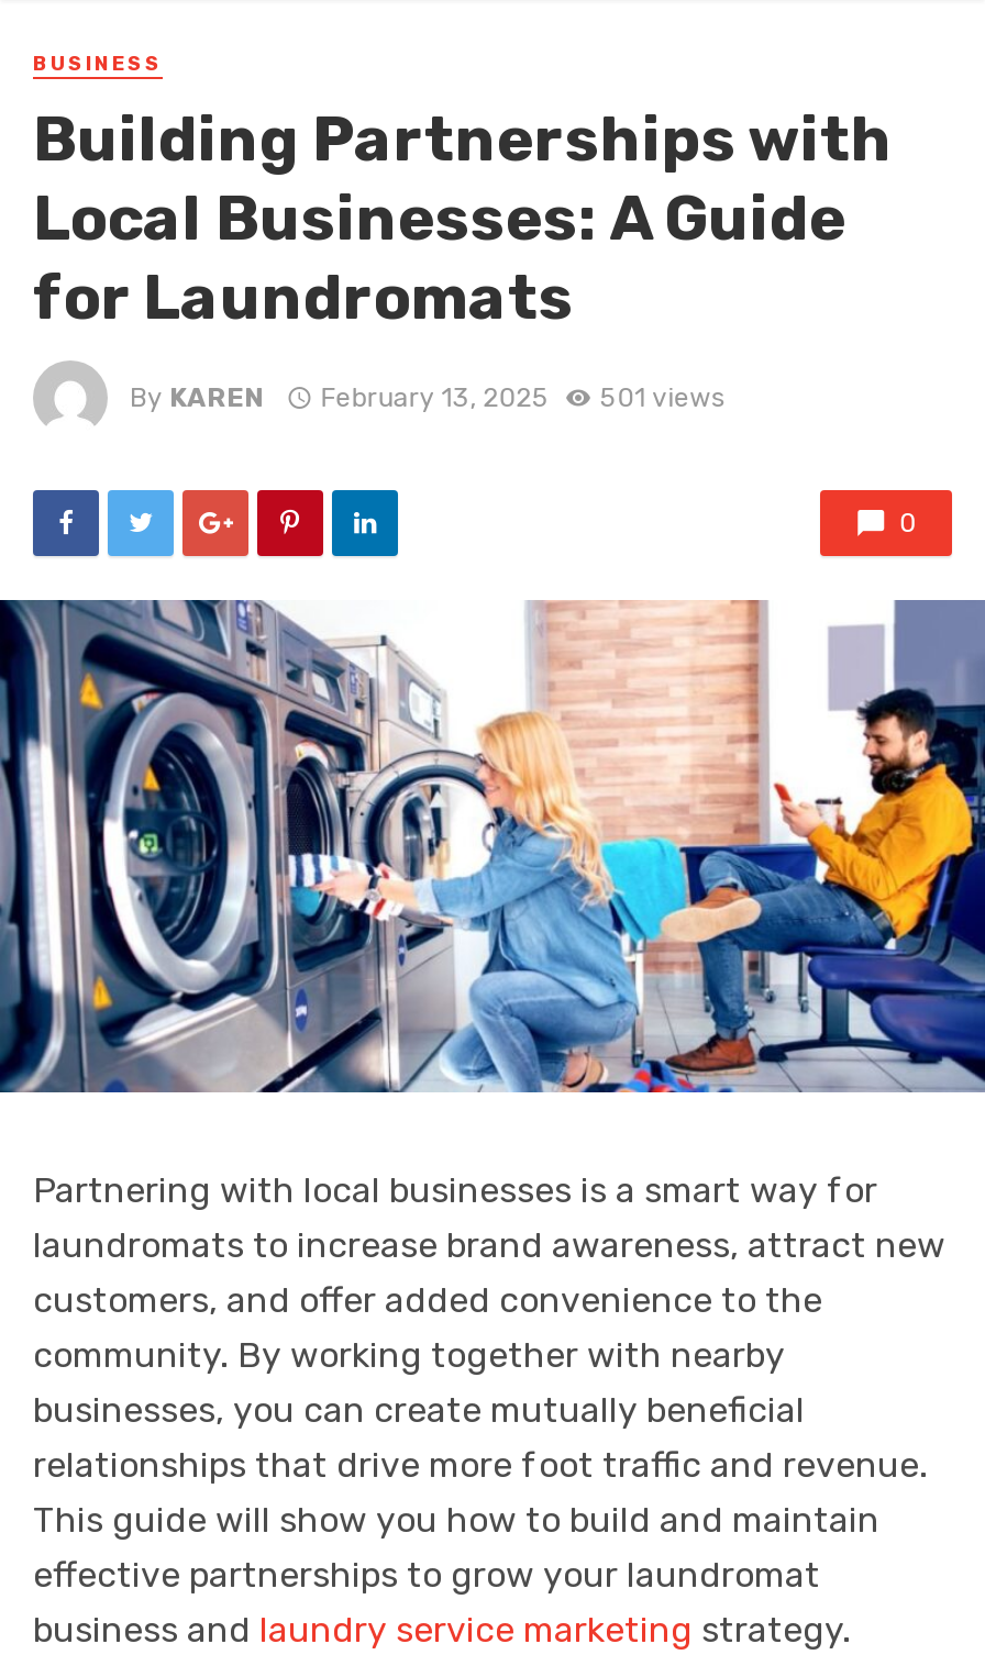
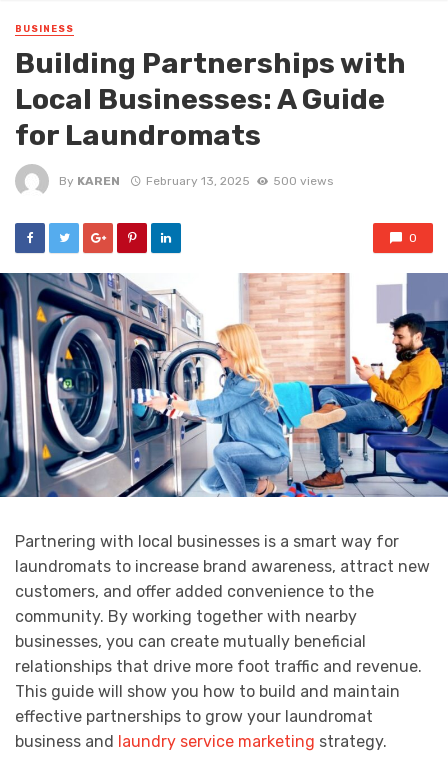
- By KAREN February 13, 2025 501 views
+ By KAREN February 13, 2025 500 views
